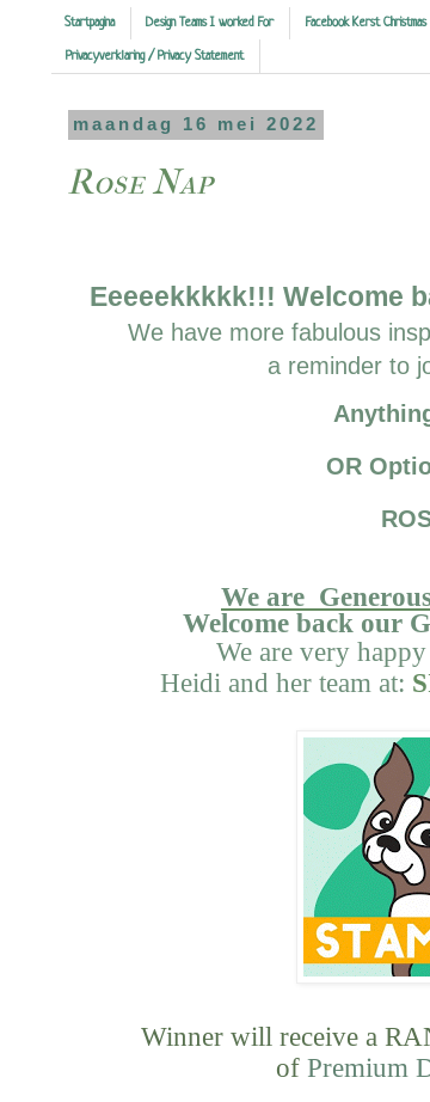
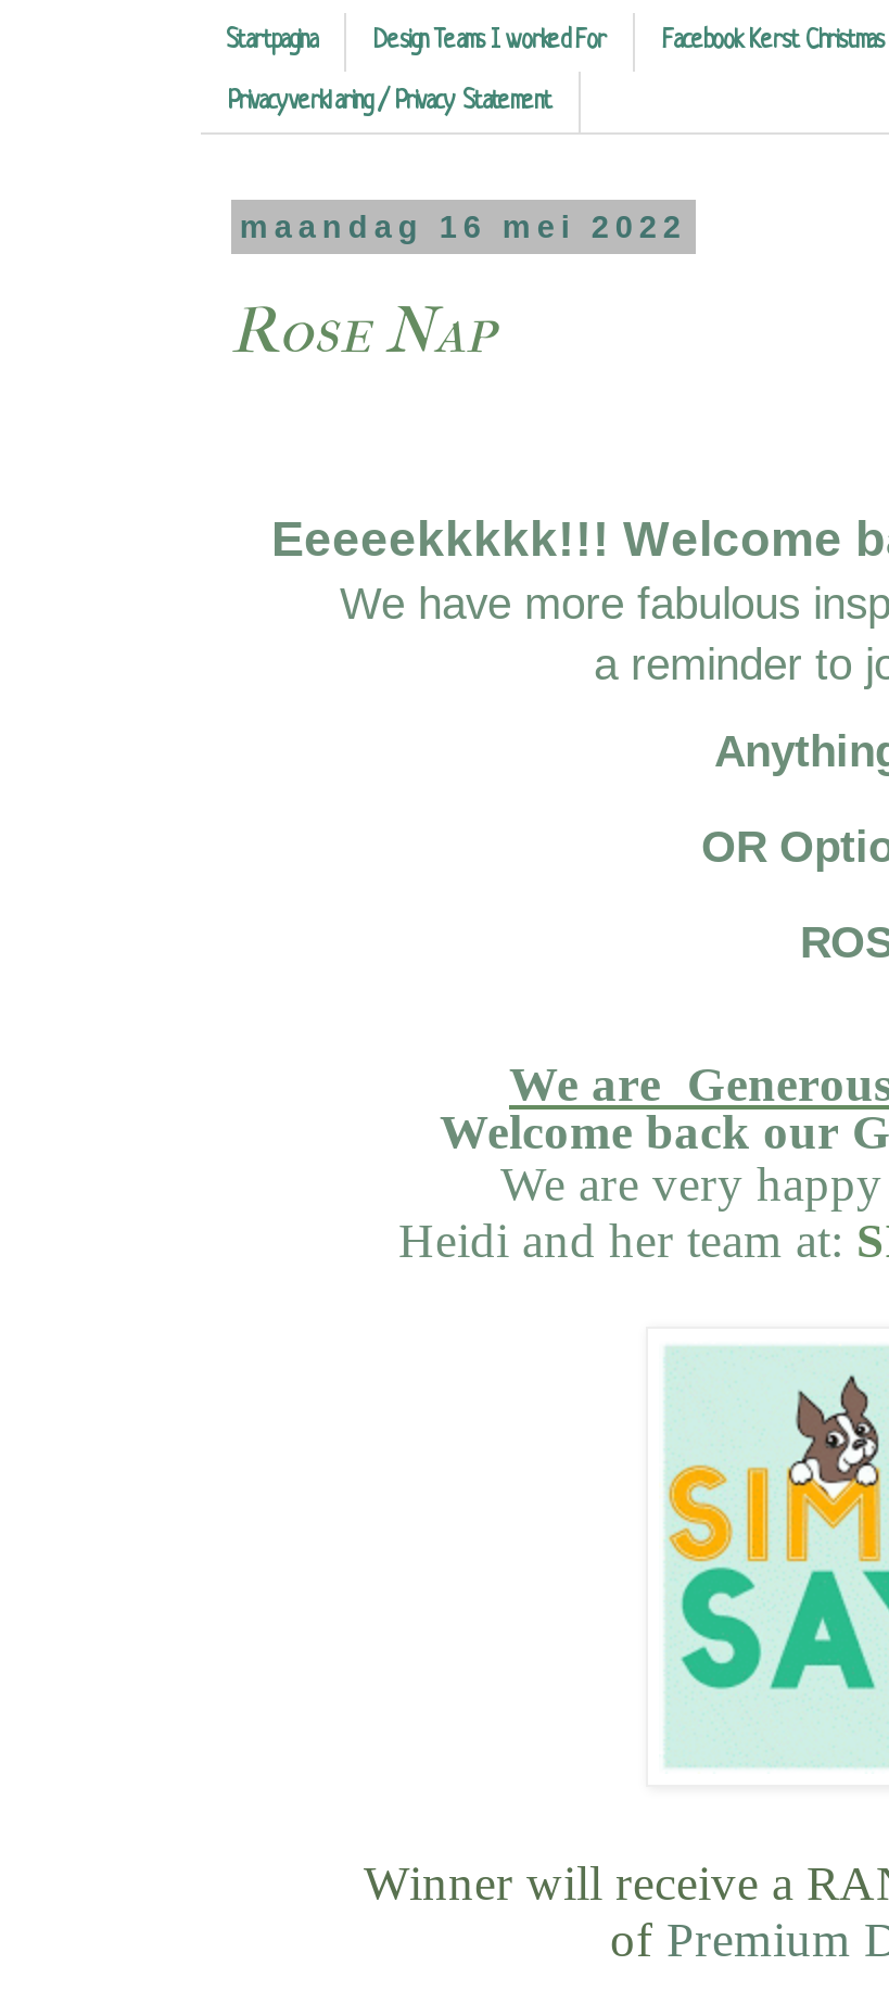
- [image]
+ [image]
